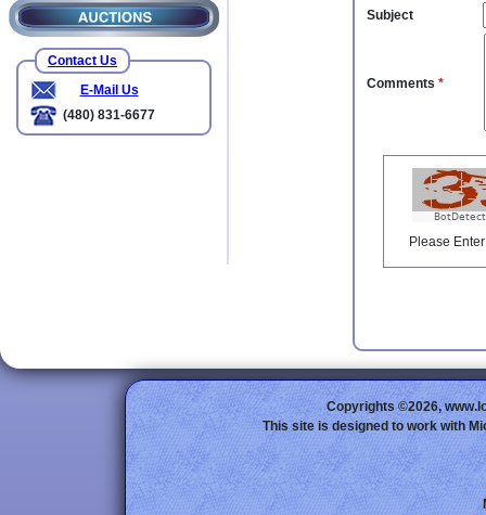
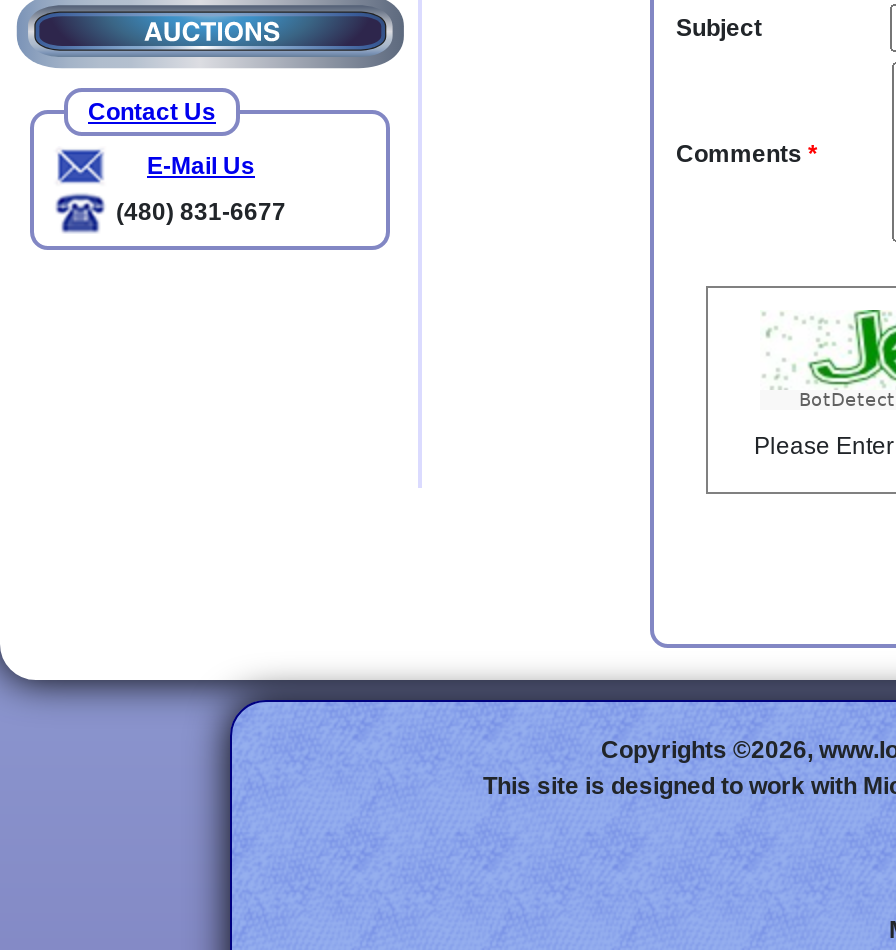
- [image]
+ [image]
